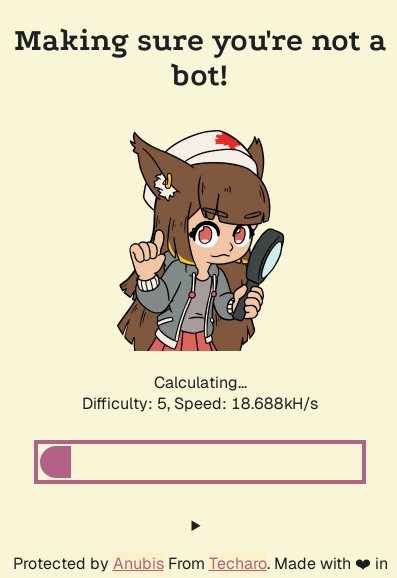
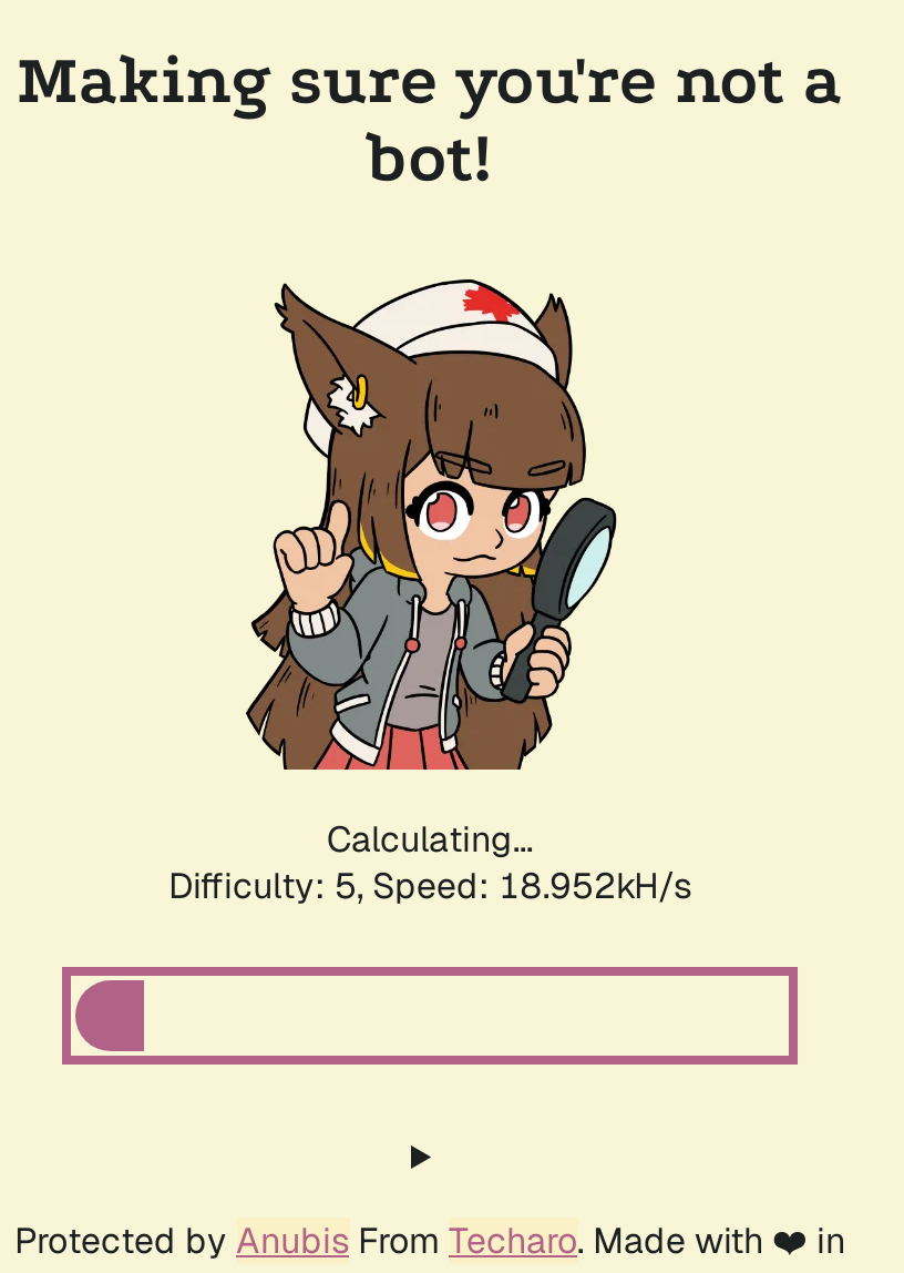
- Difficulty: 5, Speed: 18.688kH/s
+ Difficulty: 5, Speed: 18.952kH/s
